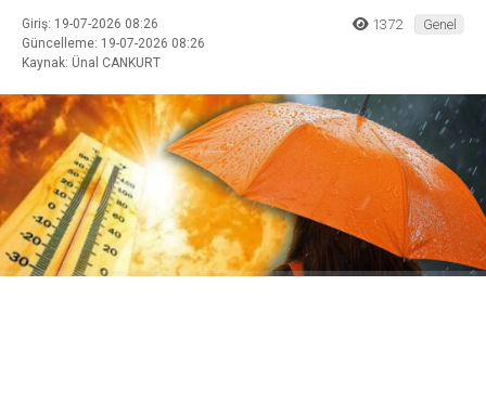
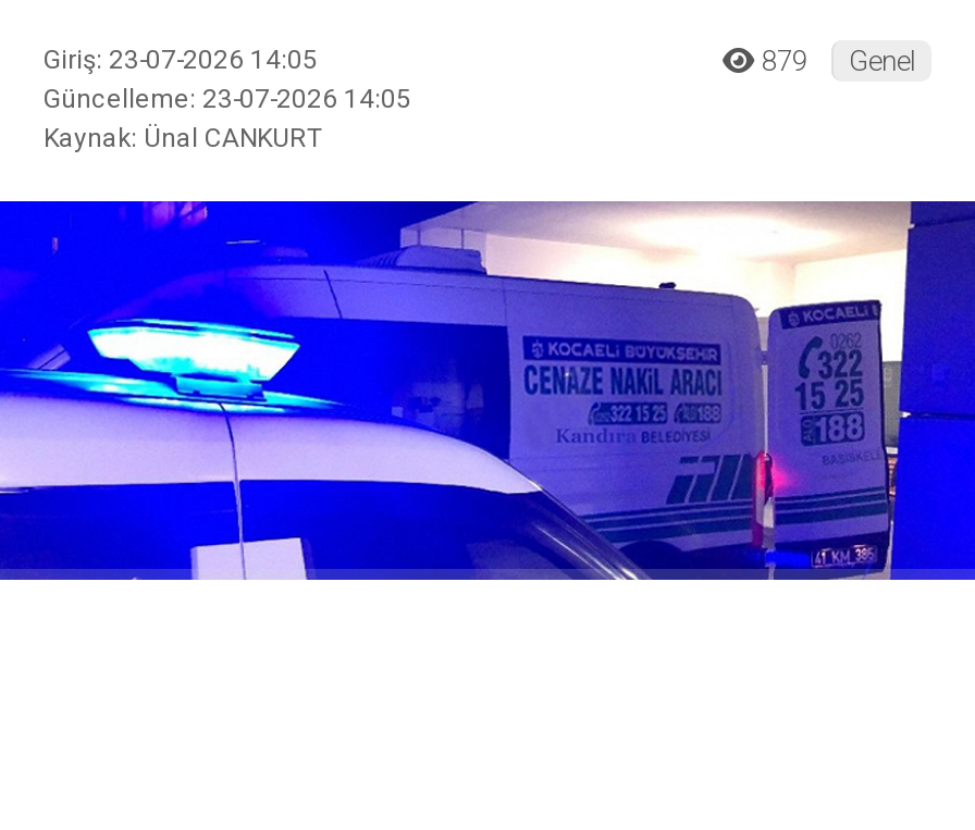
- Giriş: 19-07-2026 08:26
- Güncelleme: 19-07-2026 08:26
+ Giriş: 23-07-2026 14:05
+ Güncelleme: 23-07-2026 14:05

- 1372 Genel
+ 879 Genel

- [image]
+ [image]
